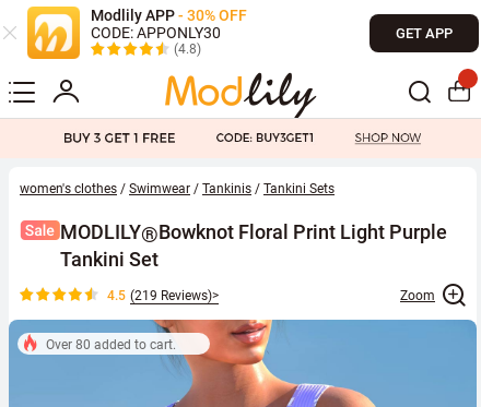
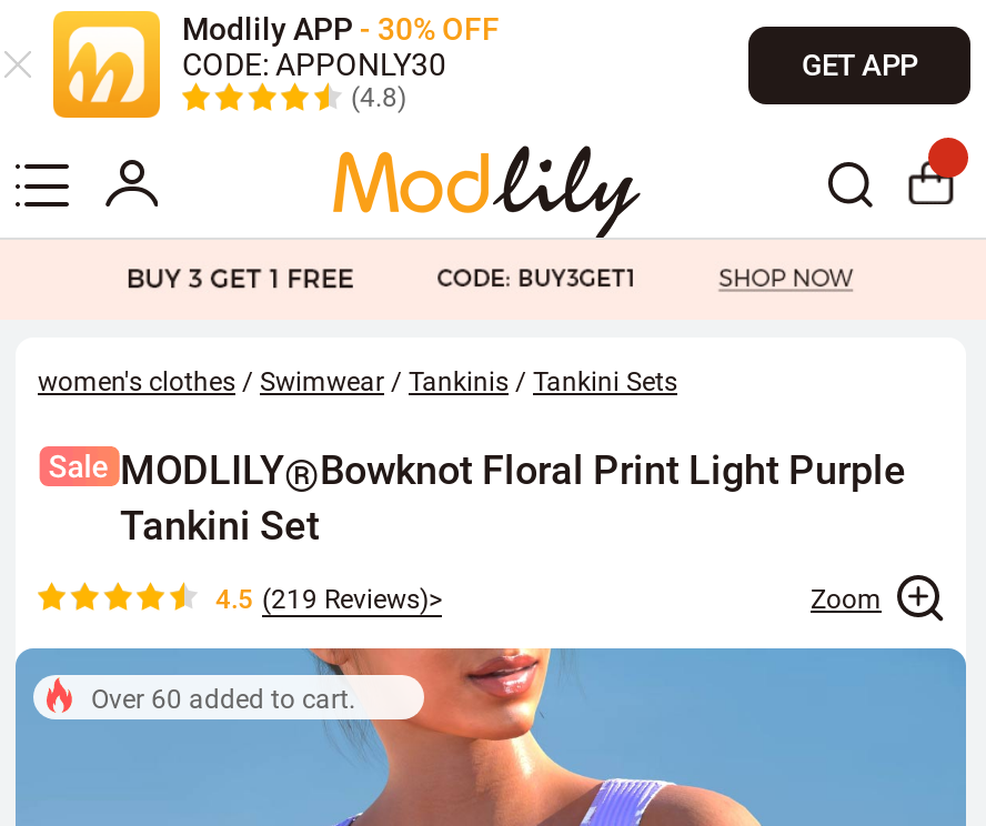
- Over 80 added to cart.
+ Over 60 added to cart.
